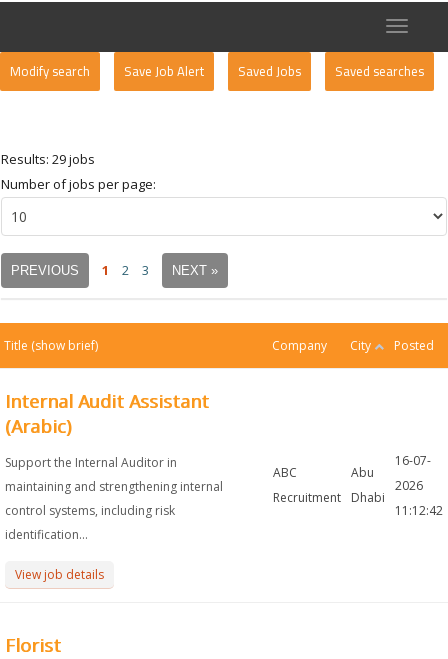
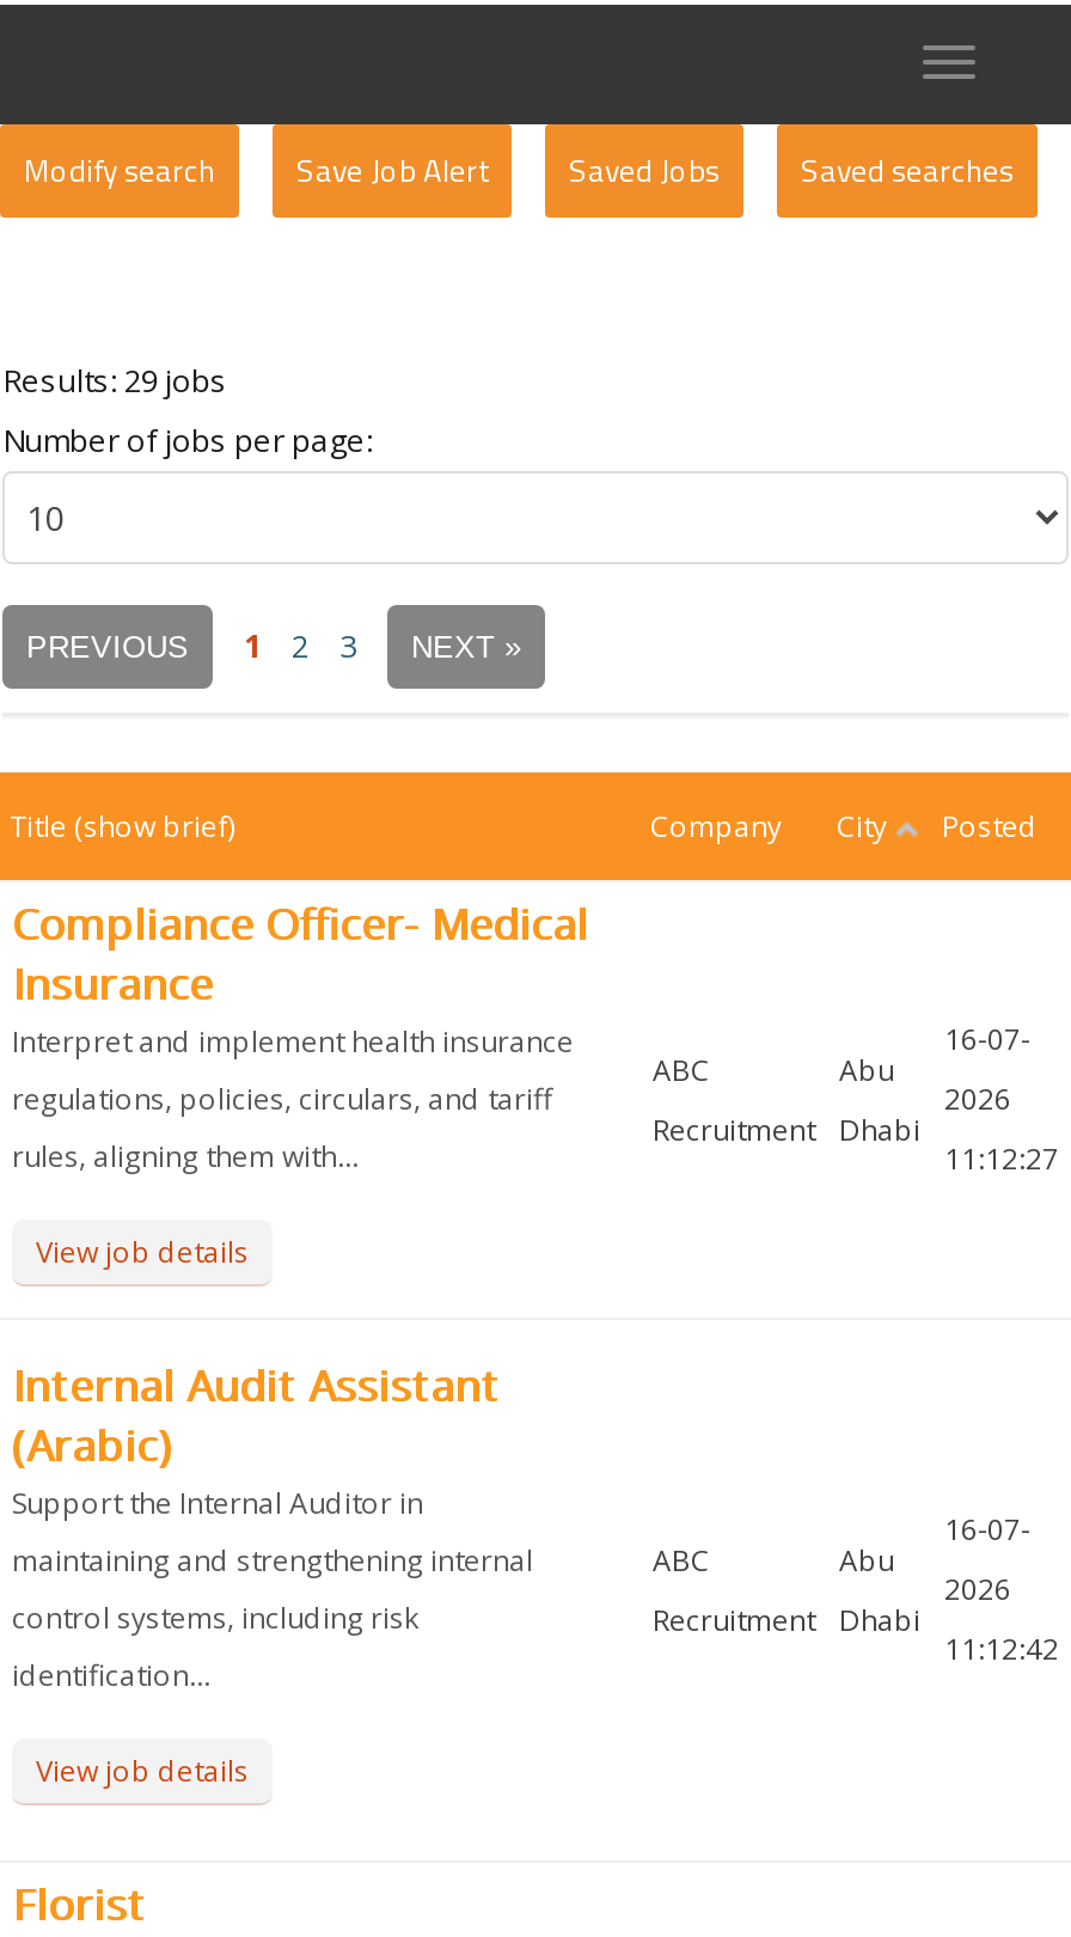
+ Compliance Officer- Medical
+ Insurance
+ Interpret and implement health insurance
+ regulations, policies, circulars, and tariff
+ rules, aligning them with...
+ View job details

+ ABC
+ Recruitment

+ Abu
+ Dhabi

+ 16-07-
+ 2026
+ 11:12:27

moved down: Internal Audit Assistant | (Arabic)

moved down: ABC | Recruitment | Abu | Dhabi | 16-07- | 2026 | 11:12:42
